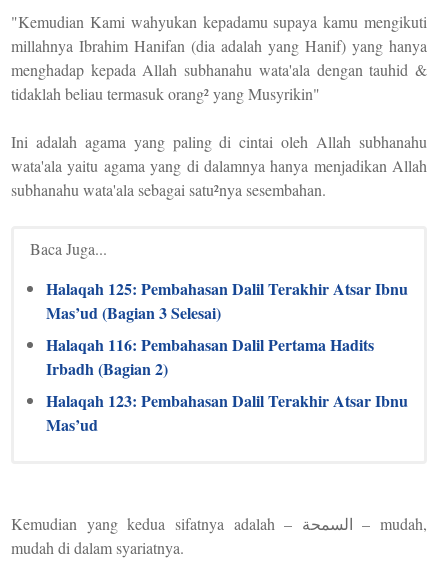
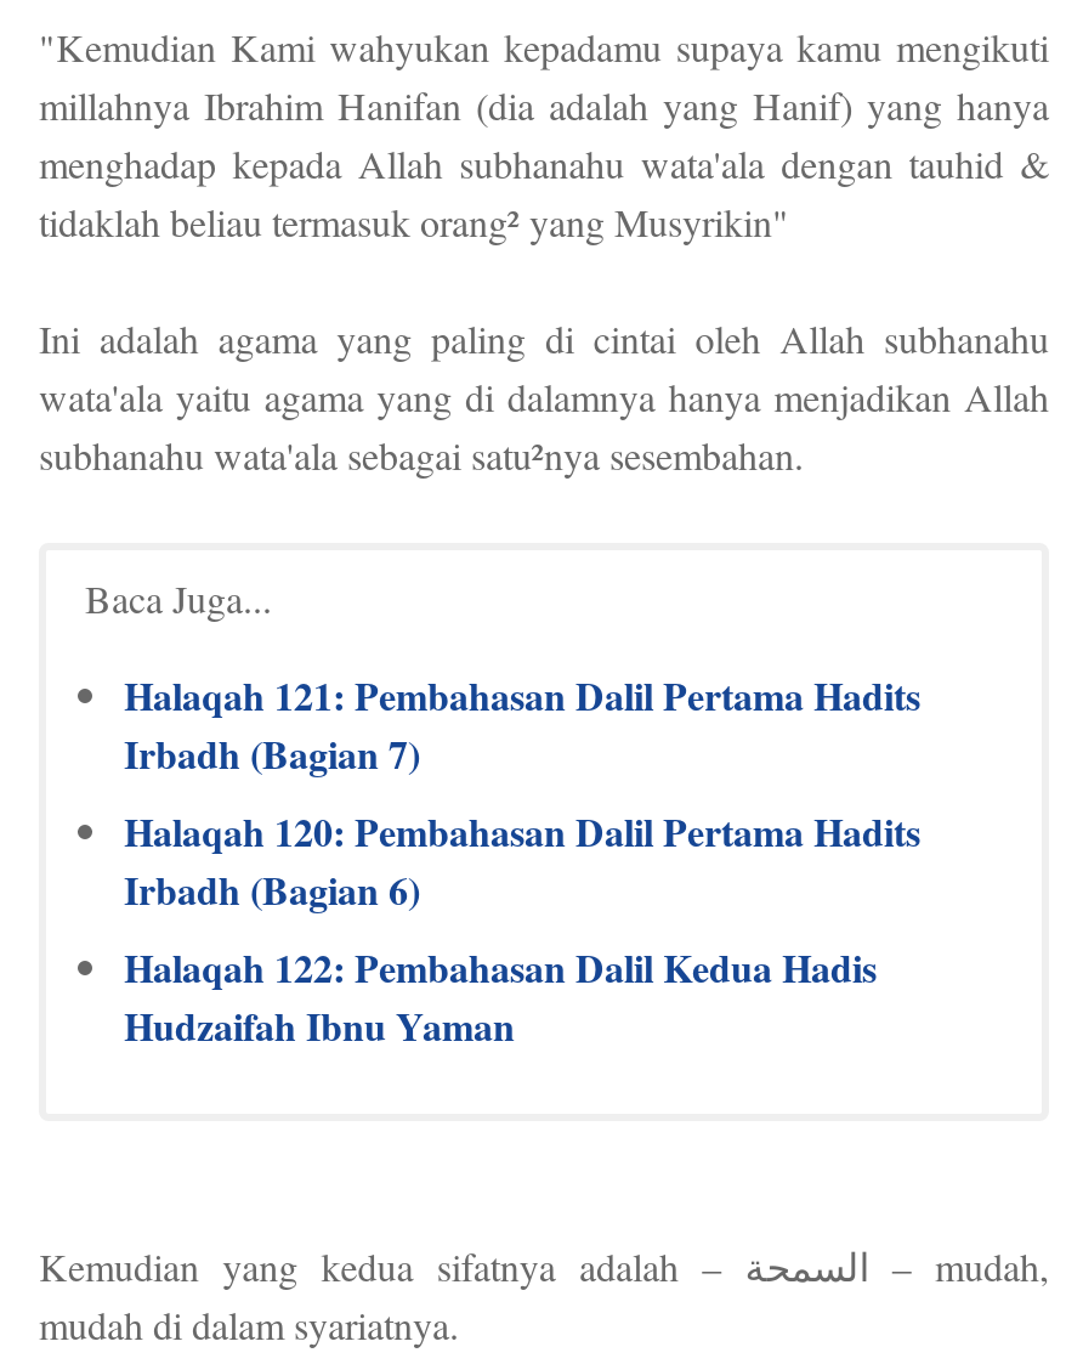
- Halaqah 125: Pembahasan Dalil Terakhir Atsar Ibnu
- Mas’ud (Bagian 3 Selesai)
- Halaqah 116: Pembahasan Dalil Pertama Hadits
- Irbadh (Bagian 2)
- Halaqah 123: Pembahasan Dalil Terakhir Atsar Ibnu
- Mas’ud
+ Halaqah 121: Pembahasan Dalil Pertama Hadits
+ Irbadh (Bagian 7)
+ Halaqah 120: Pembahasan Dalil Pertama Hadits
+ Irbadh (Bagian 6)
+ Halaqah 122: Pembahasan Dalil Kedua Hadis
+ Hudzaifah Ibnu Yaman
